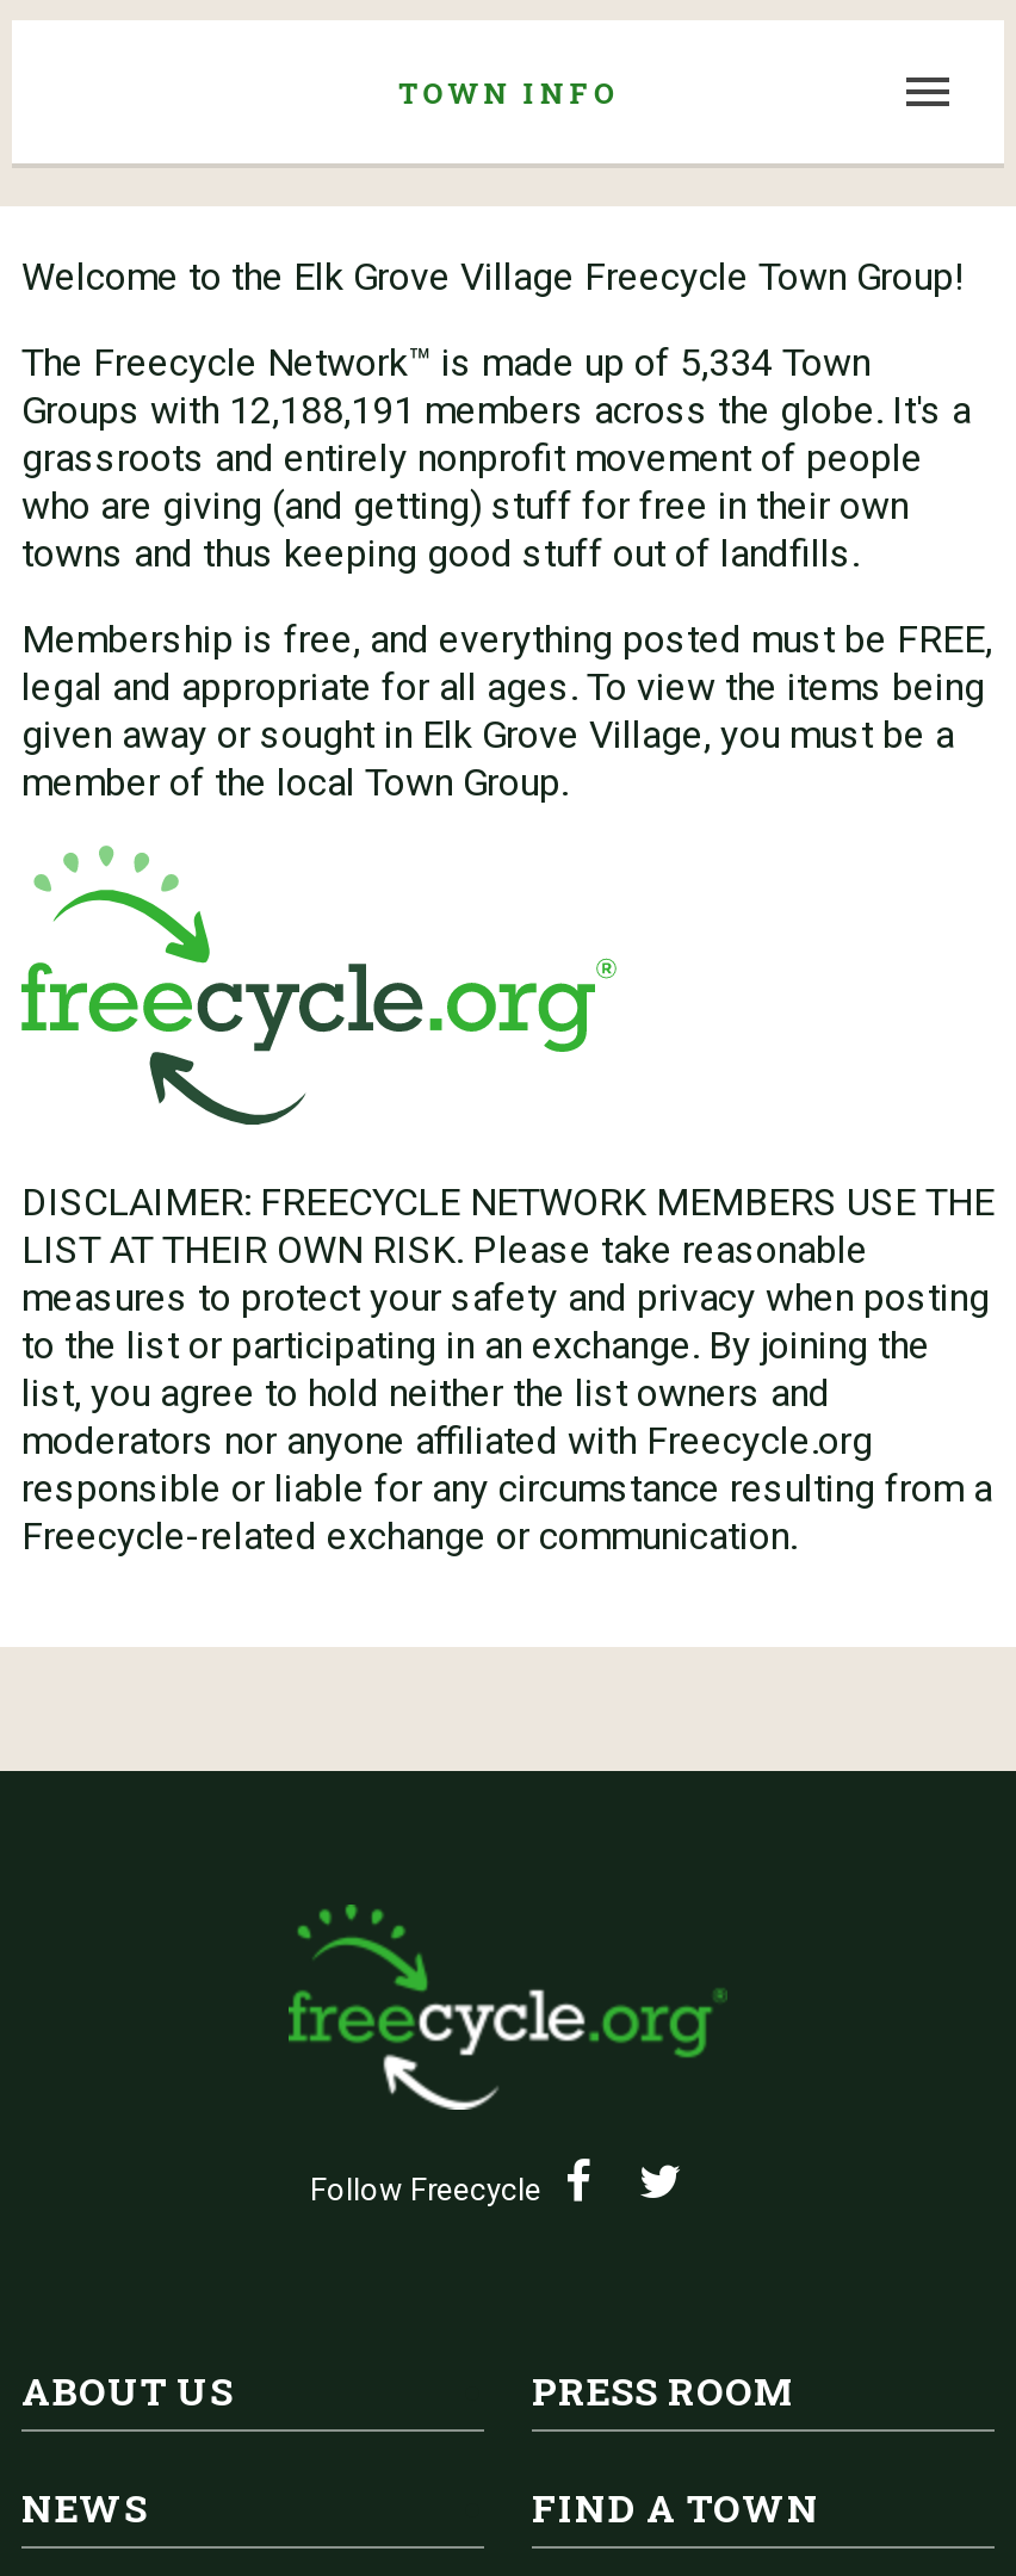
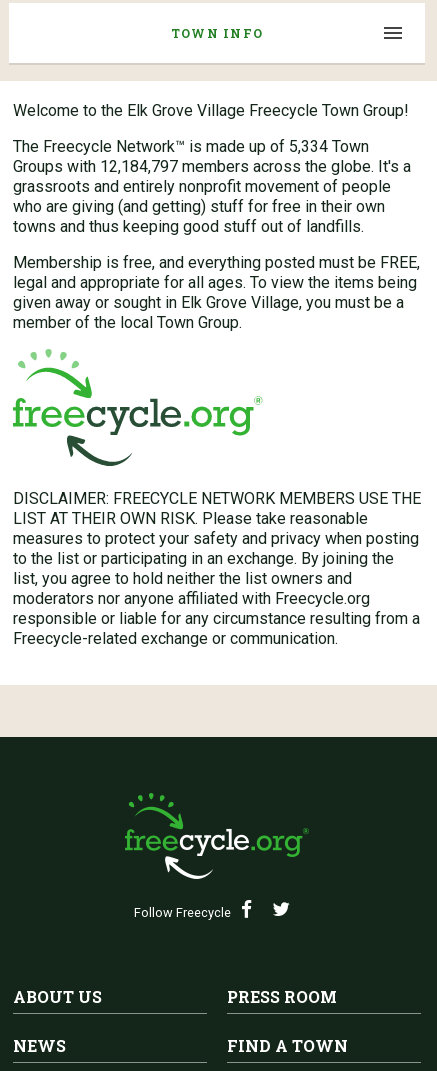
- Groups with 12,188,191 members across the globe. It's a
+ Groups with 12,184,797 members across the globe. It's a
